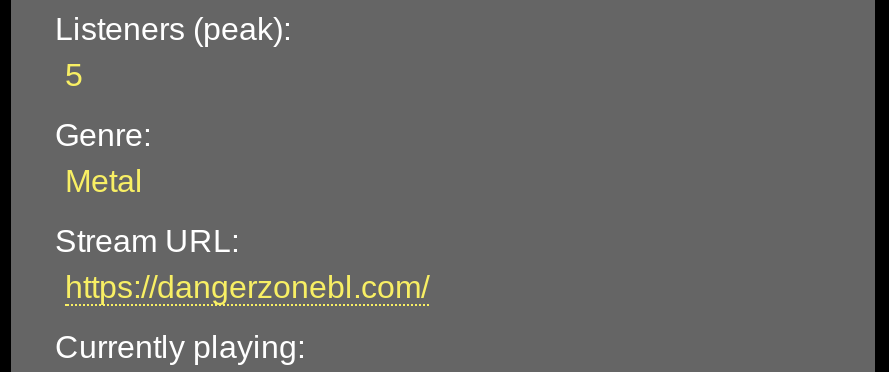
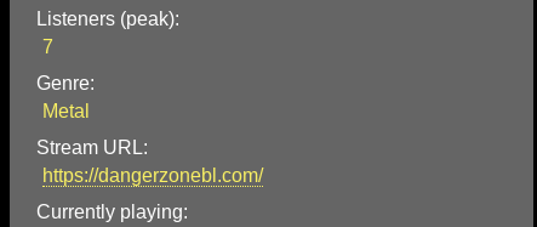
- 5
+ 7
